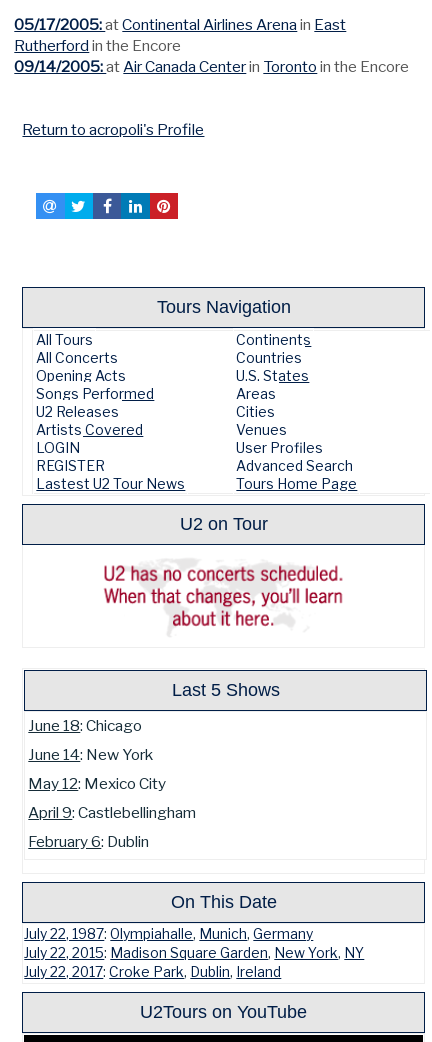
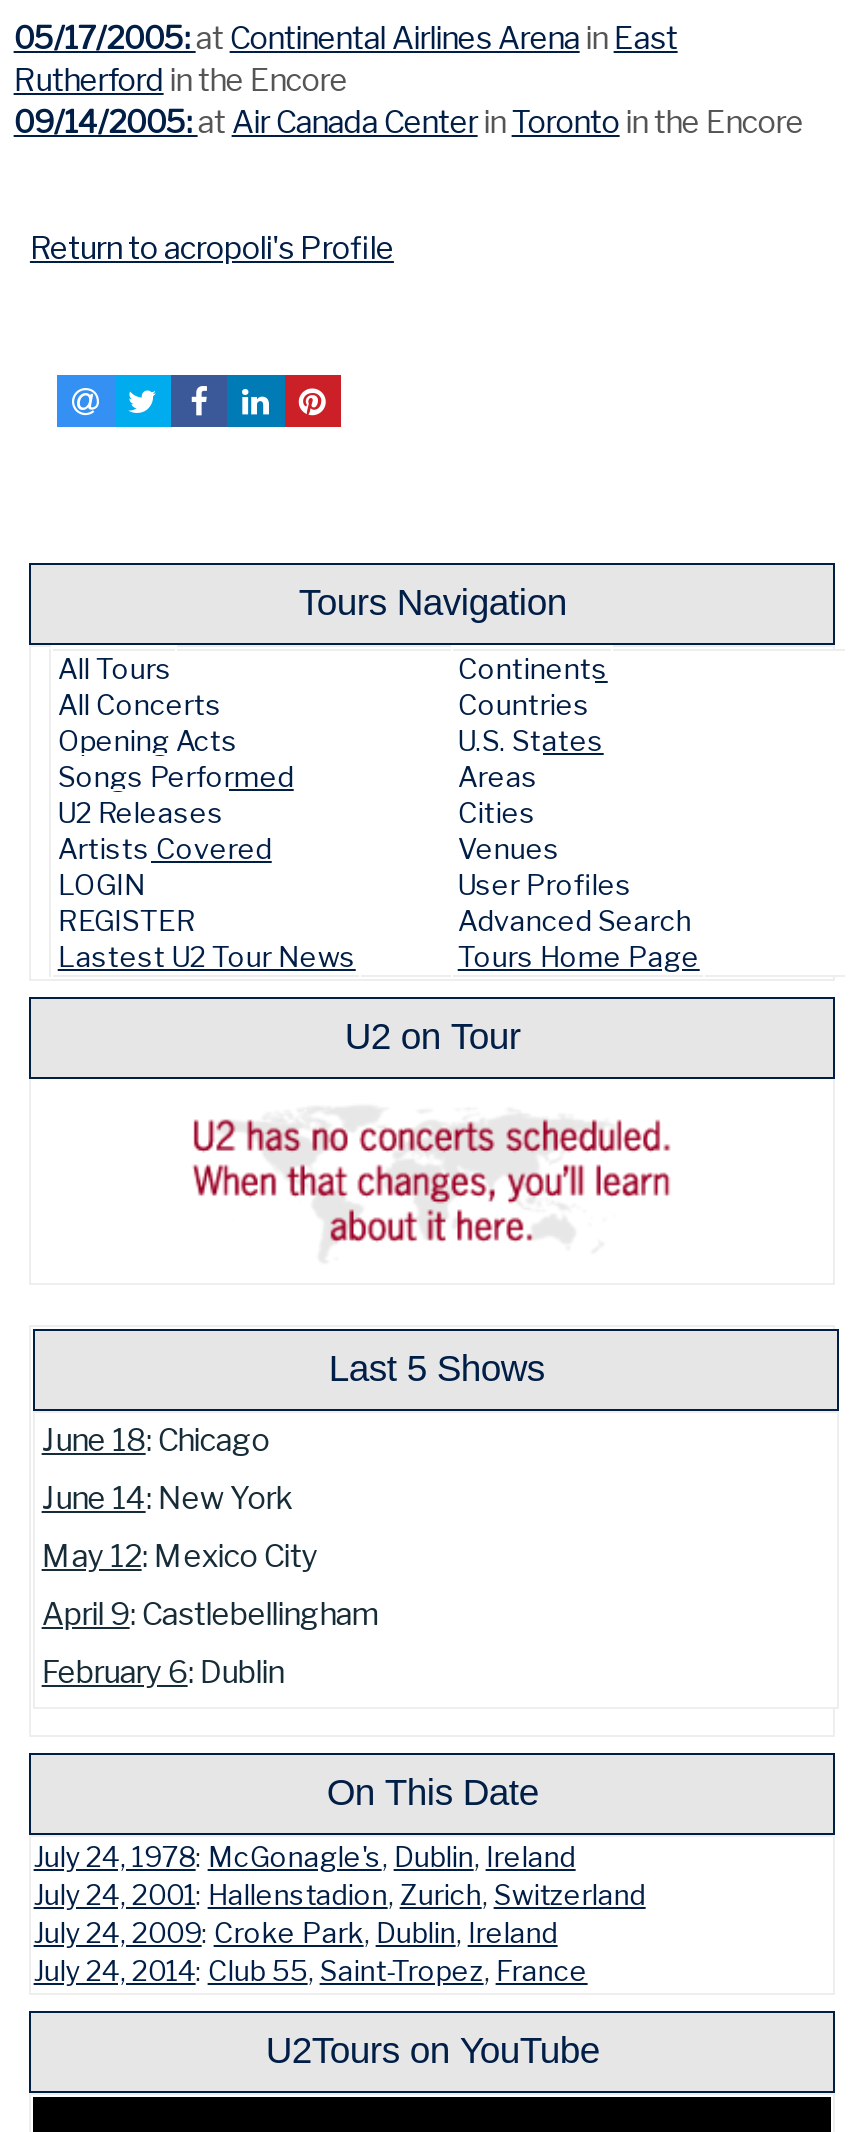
- July 22, 1987: Olympiahalle, Munich, Germany
- July 22, 2015: Madison Square Garden, New York, NY
- July 22, 2017: Croke Park, Dublin, Ireland
+ July 24, 1978: McGonagle's, Dublin, Ireland
+ July 24, 2001: Hallenstadion, Zurich, Switzerland
+ July 24, 2009: Croke Park, Dublin, Ireland
+ July 24, 2014: Club 55, Saint-Tropez, France
